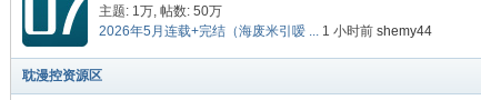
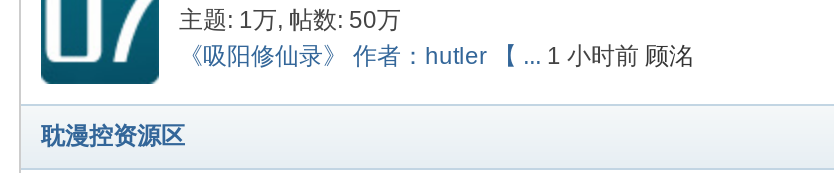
- 2026年5月连载+完结（海废米引嗳 ... 1 小时前 shemy44
+ 《吸阳修仙录》 作者：hutler 【 ... 1 小时前 顾洺
